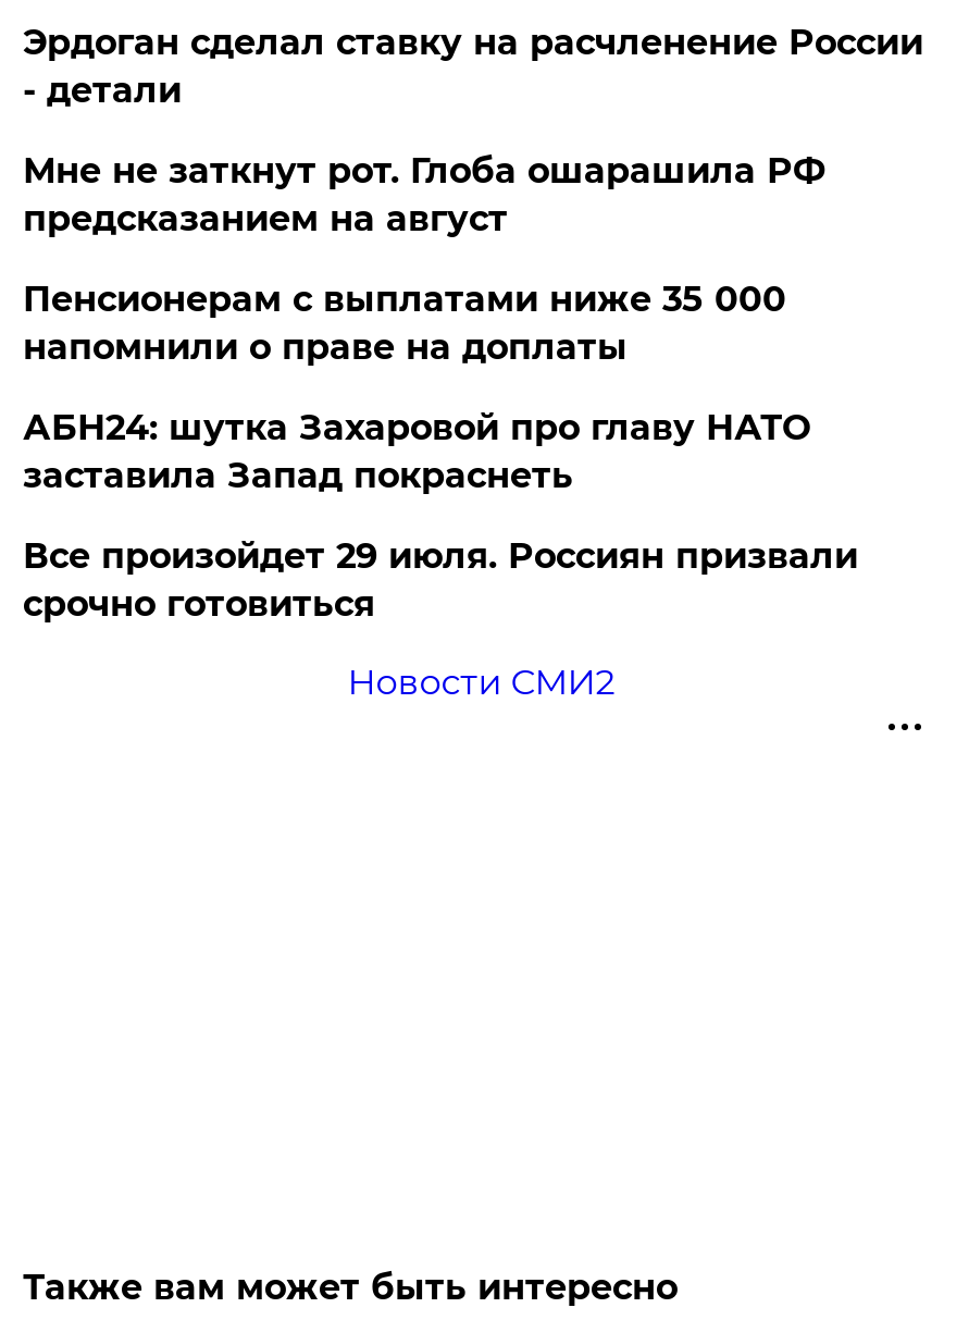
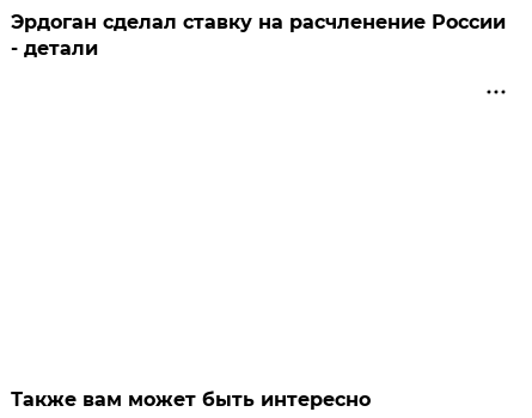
- Мне не заткнут рот. Глоба ошарашила РФ
- предсказанием на август
- Пенсионерам с выплатами ниже 35 000
- напомнили о праве на доплаты
- АБН24: шутка Захаровой про главу НАТО
- заставила Запад покраснеть
- Все произойдет 29 июля. Россиян призвали
- срочно готовиться
- Новости СМИ2
